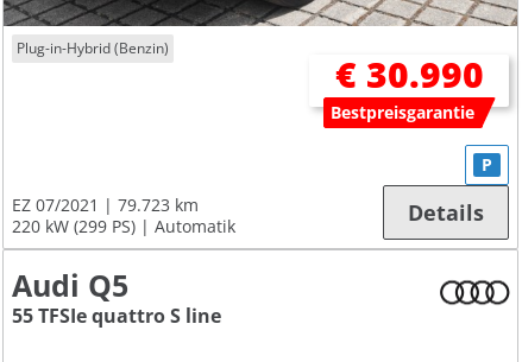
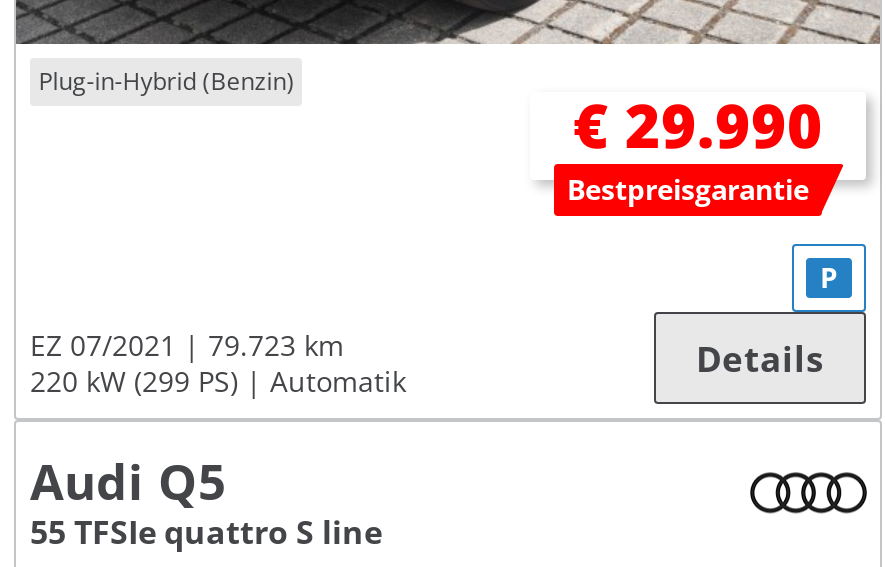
- € 30.990
+ € 29.990
